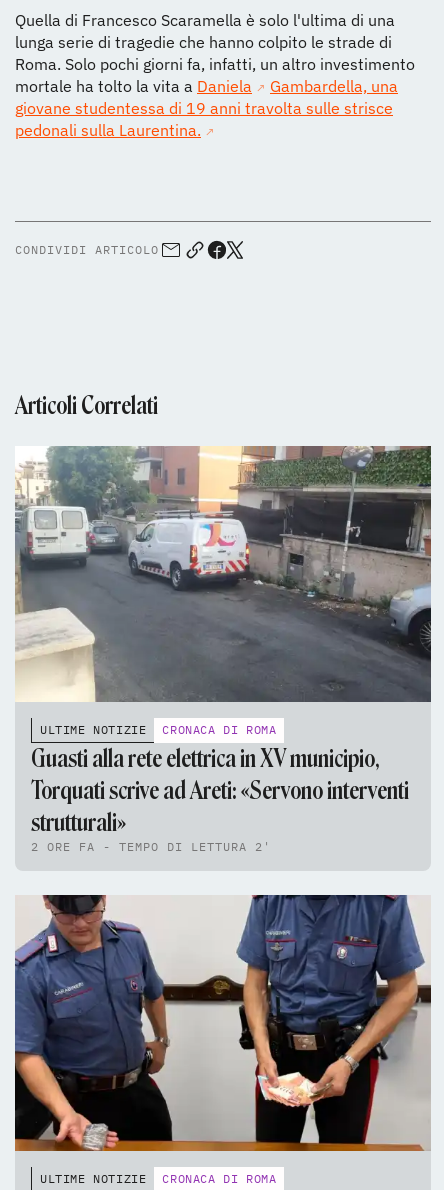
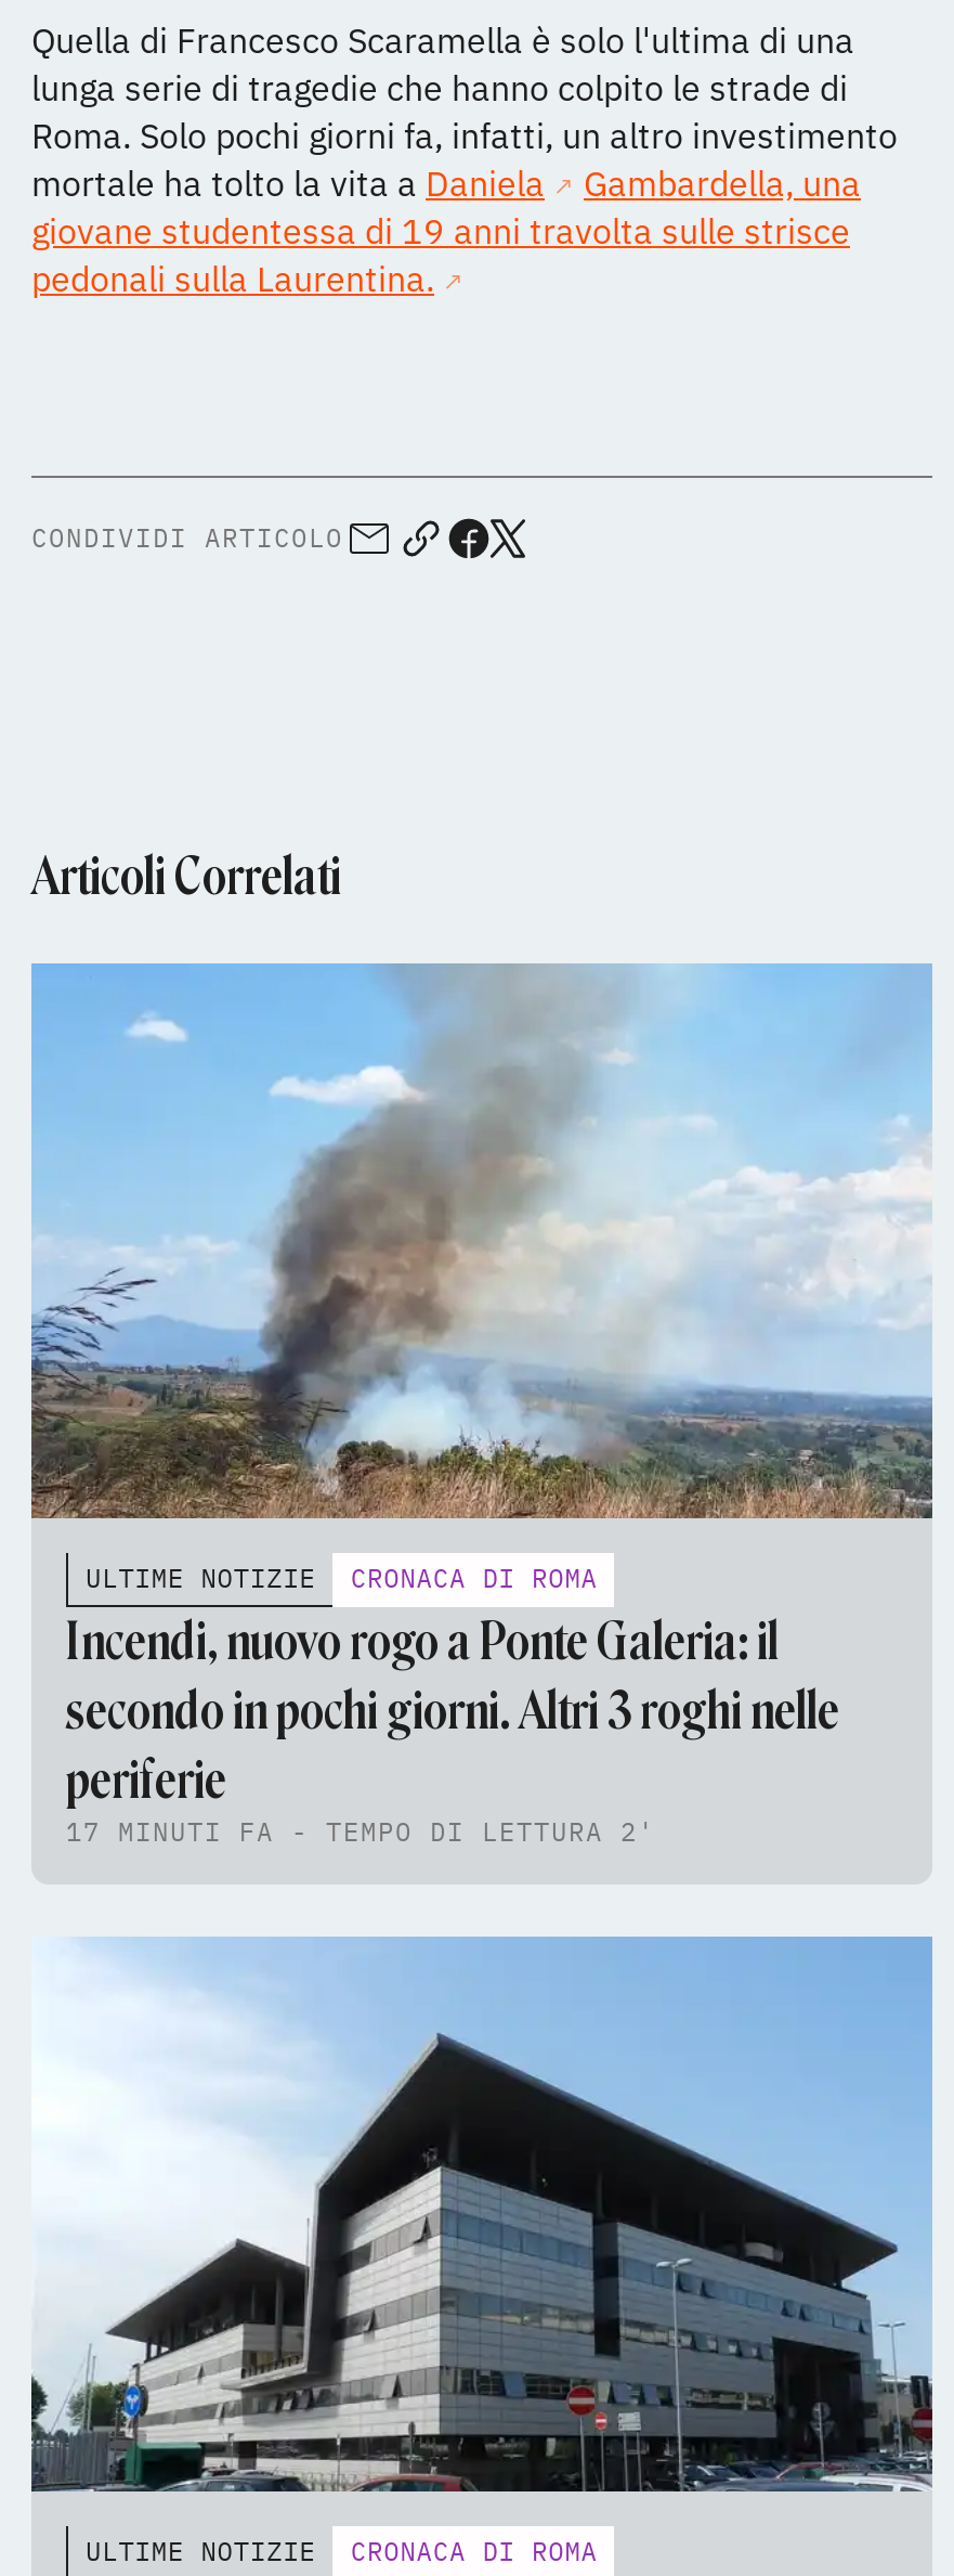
- [image]
+ [image]

- Guasti alla rete elettrica in XV municipio,
- Torquati scrive ad Areti: «Servono interventi
- strutturali»
- 2 ORE FA - TEMPO DI LETTURA 2'
+ Incendi, nuovo rogo a Ponte Galeria: il
+ secondo in pochi giorni. Altri 3 roghi nelle
+ periferie
+ 17 MINUTI FA - TEMPO DI LETTURA 2'

- [image]
+ [image]
